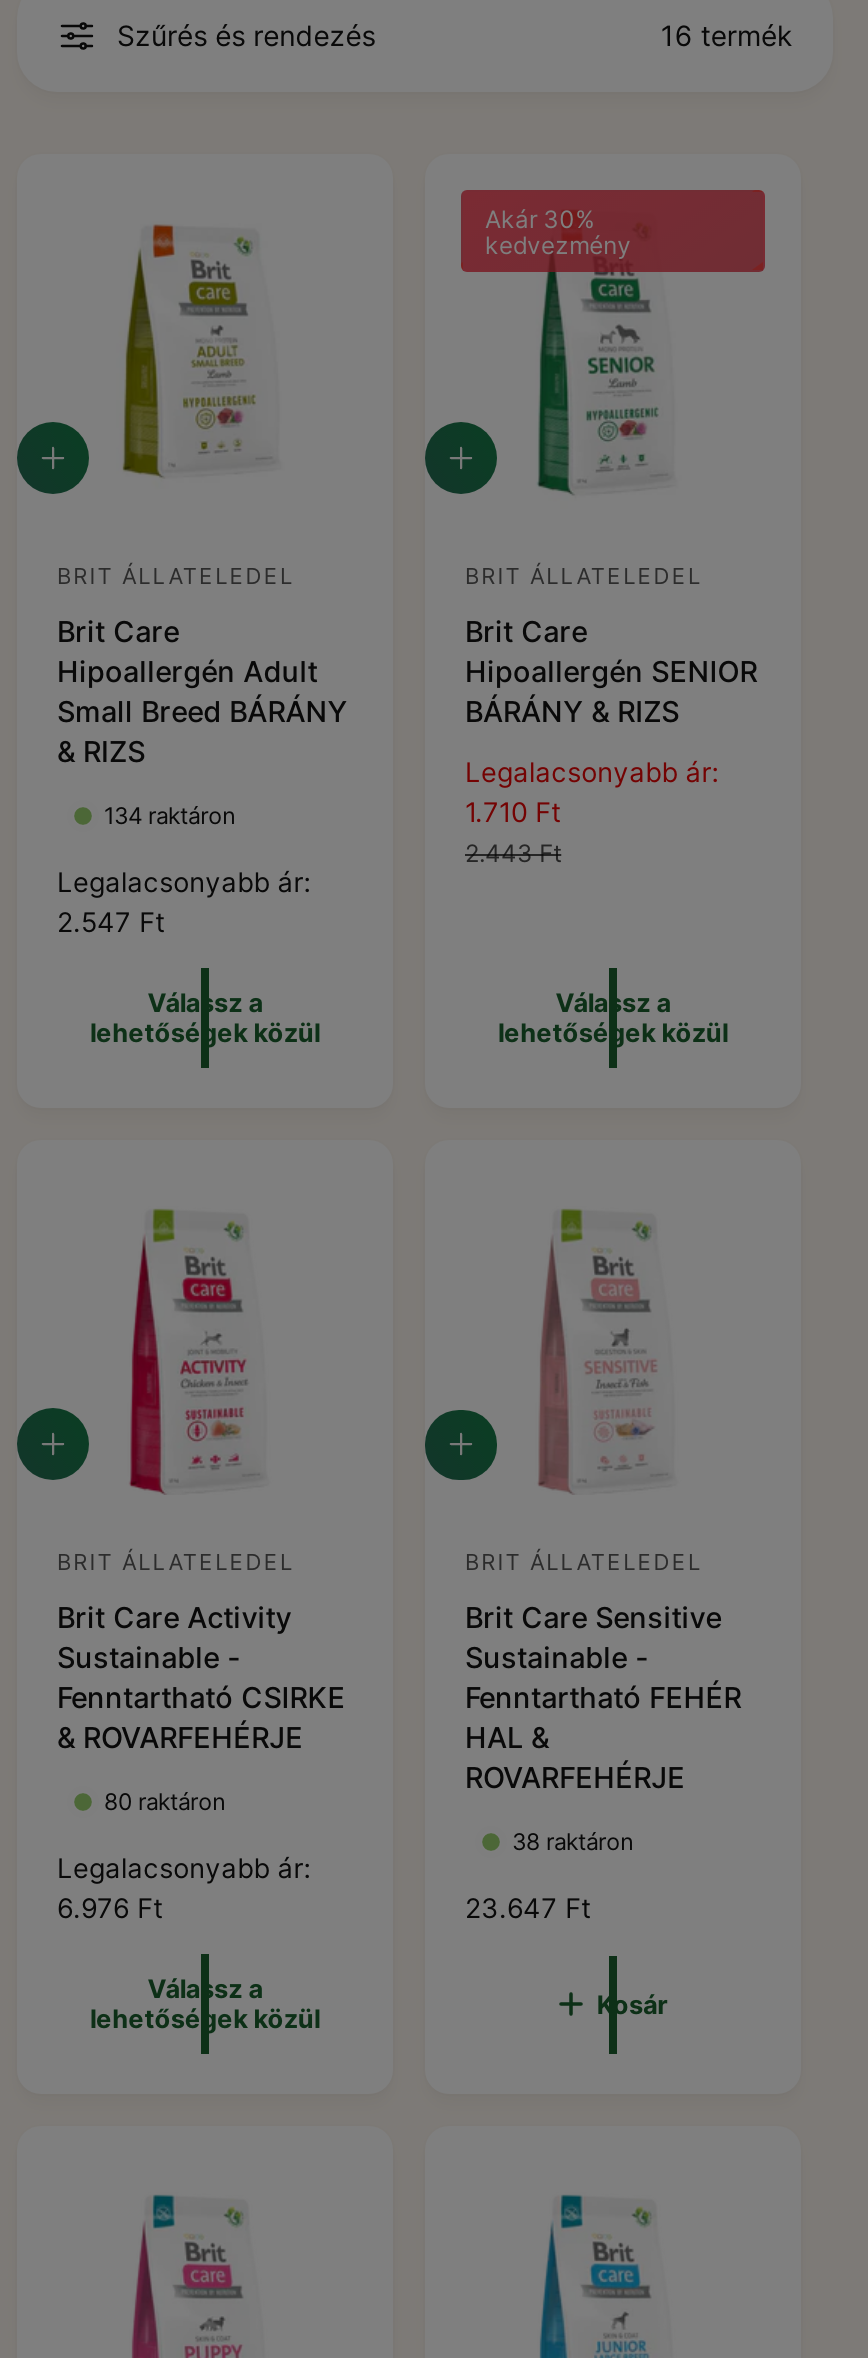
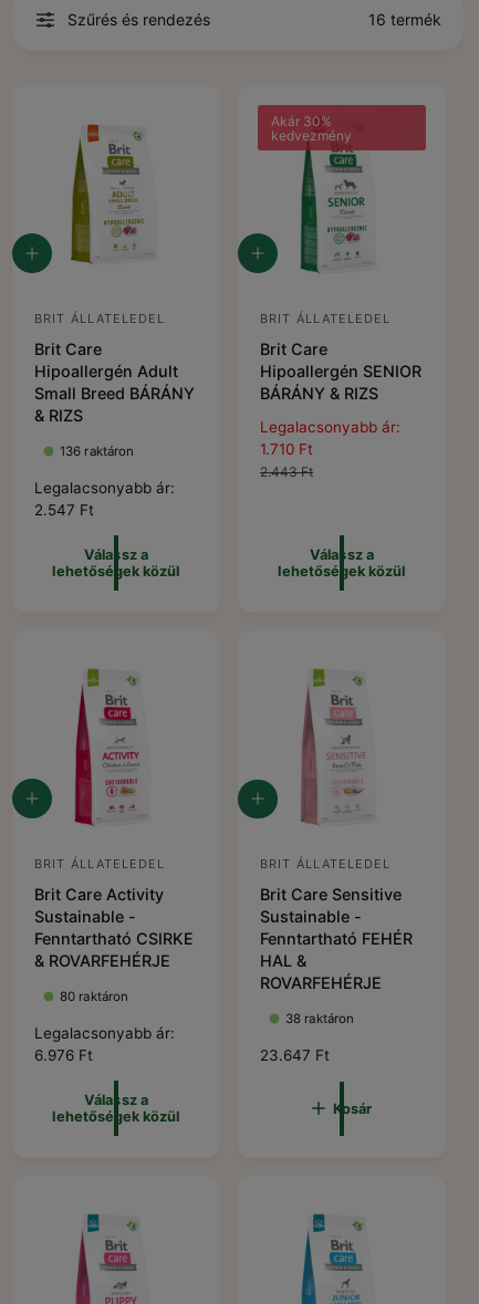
- 134 raktáron
+ 136 raktáron
